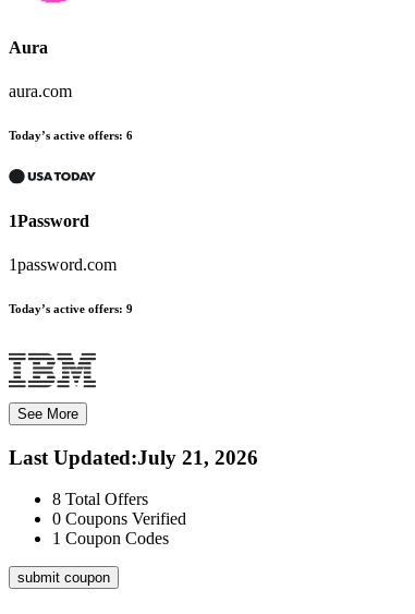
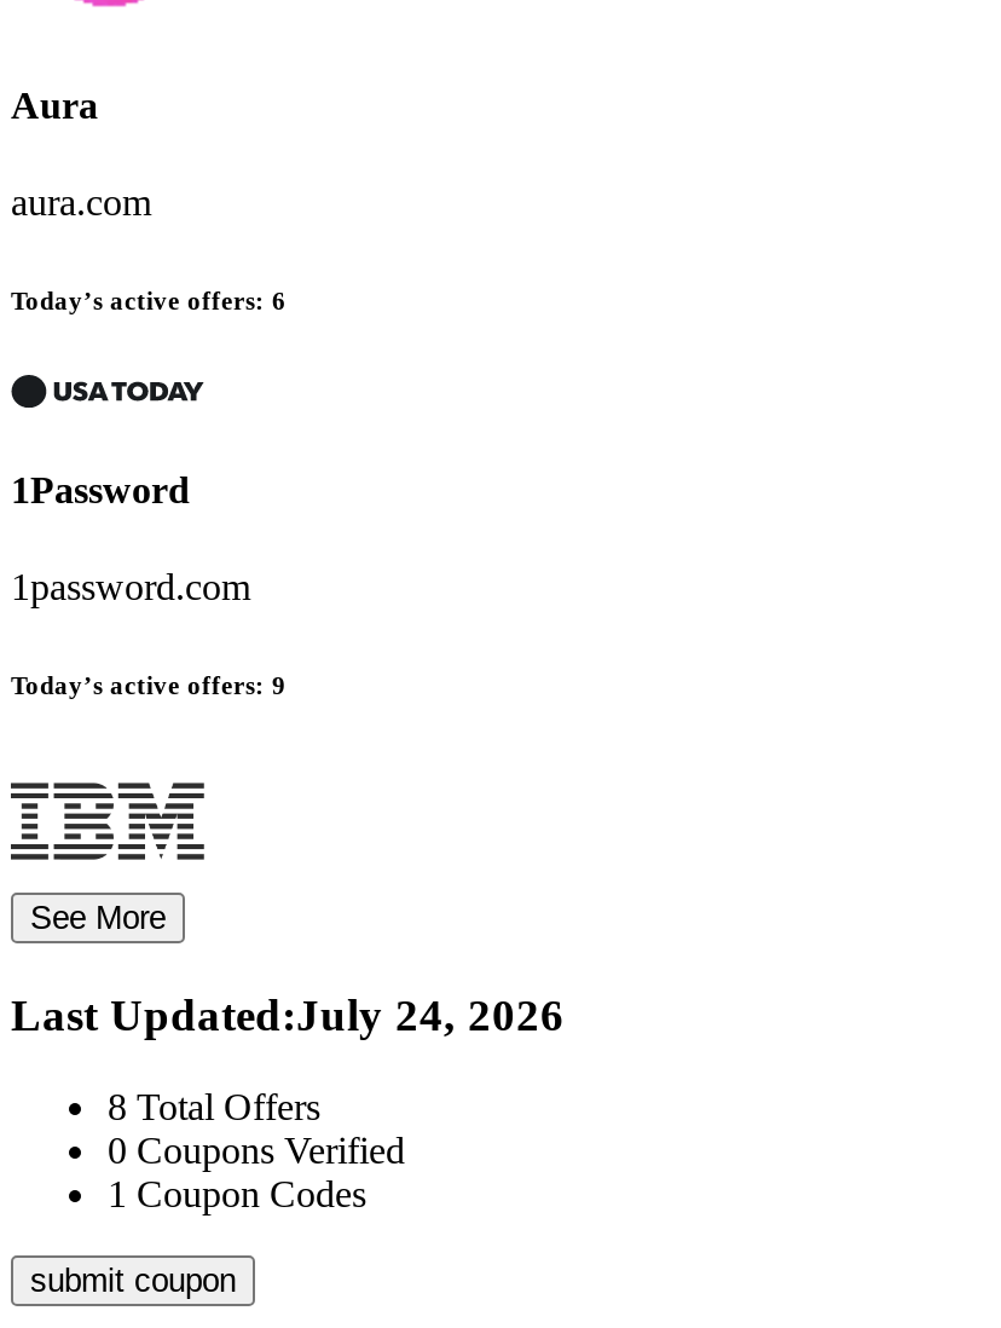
- Last Updated:July 21, 2026
+ Last Updated:July 24, 2026
